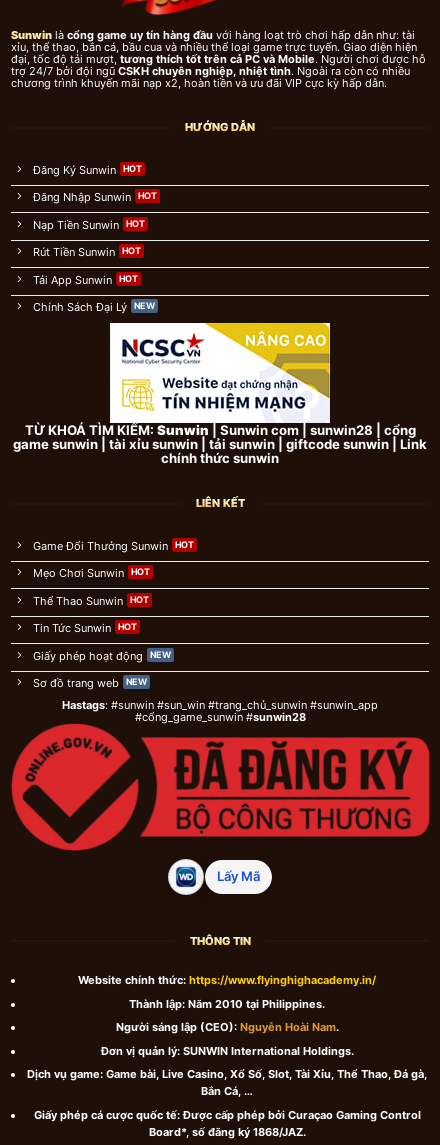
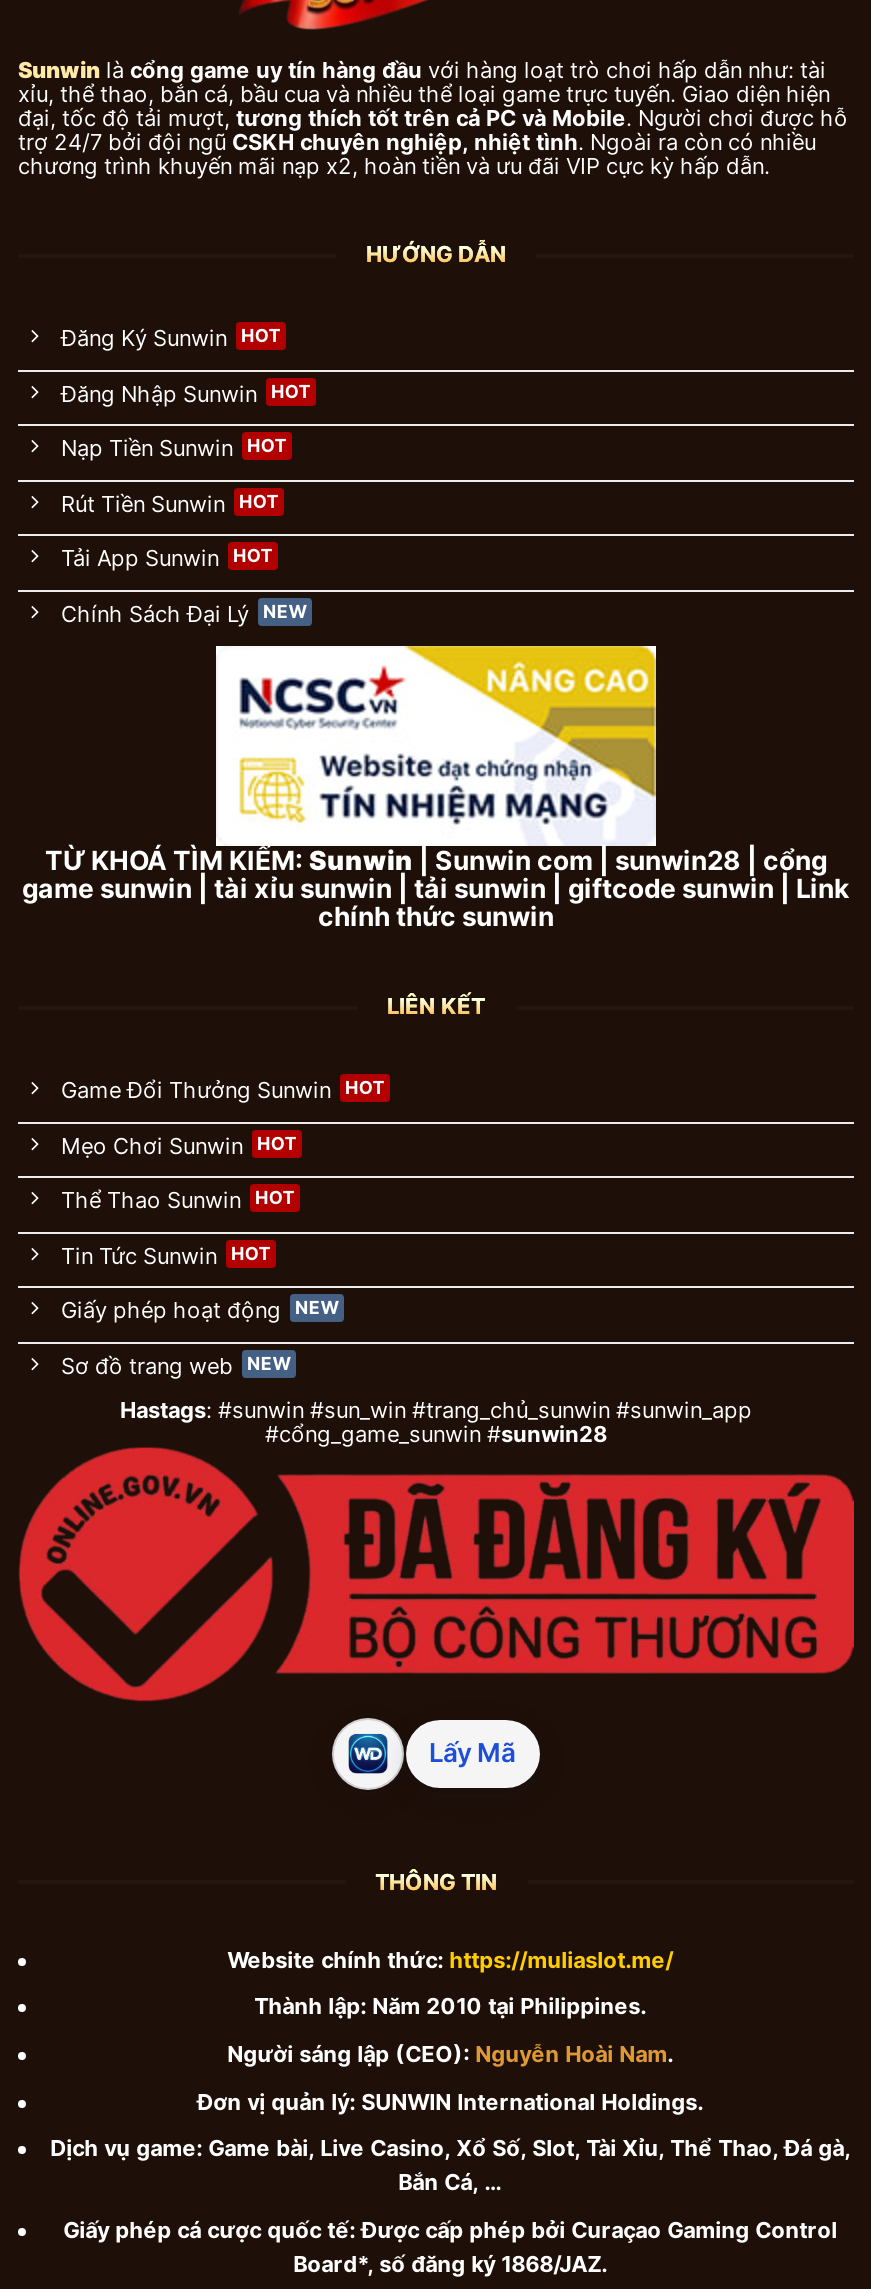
- Website chính thức: https://www.flyinghighacademy.in/
+ Website chính thức: https://muliaslot.me/
